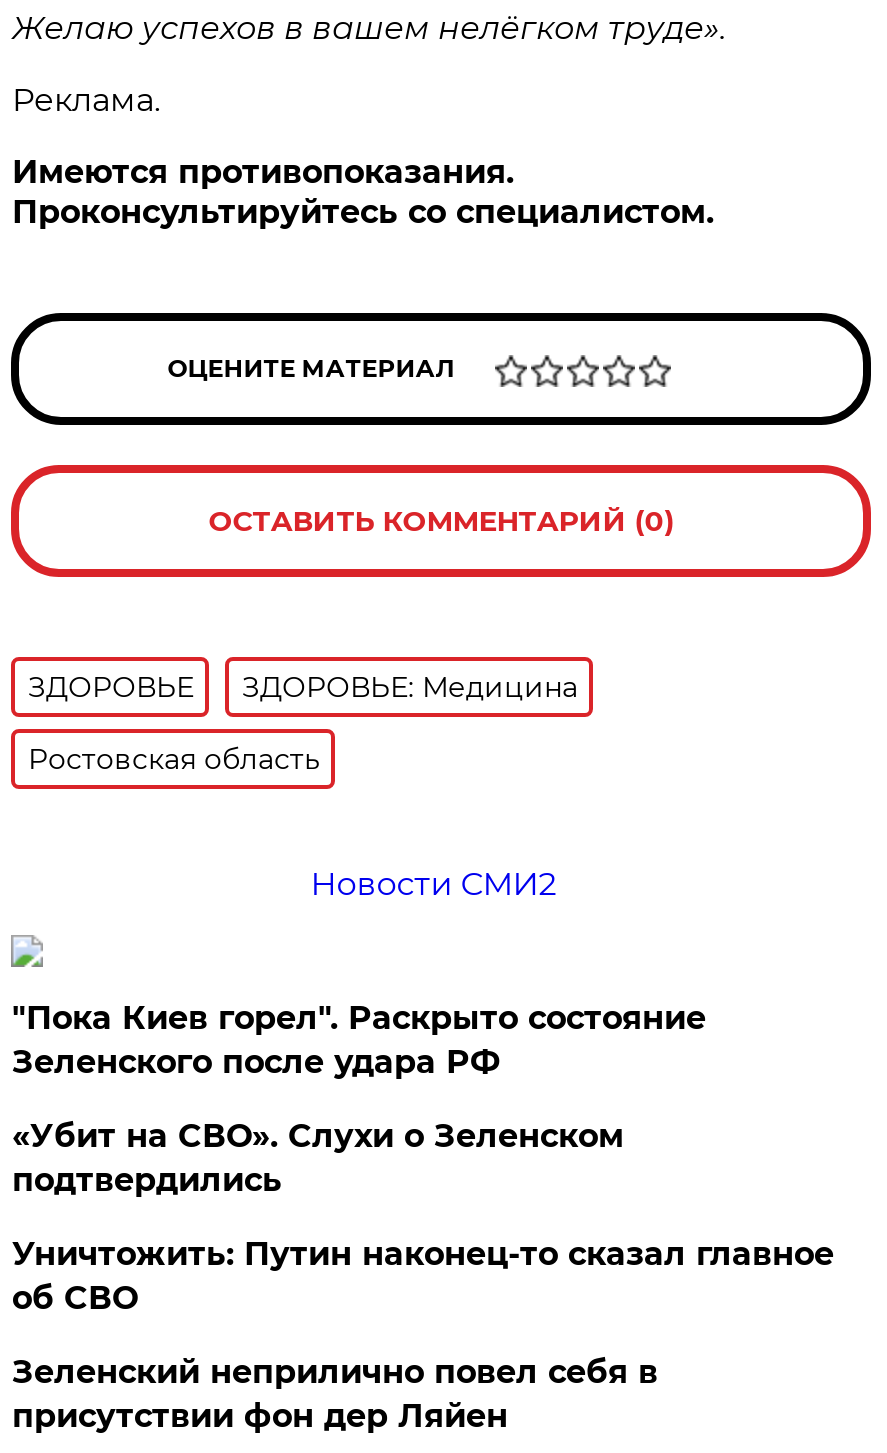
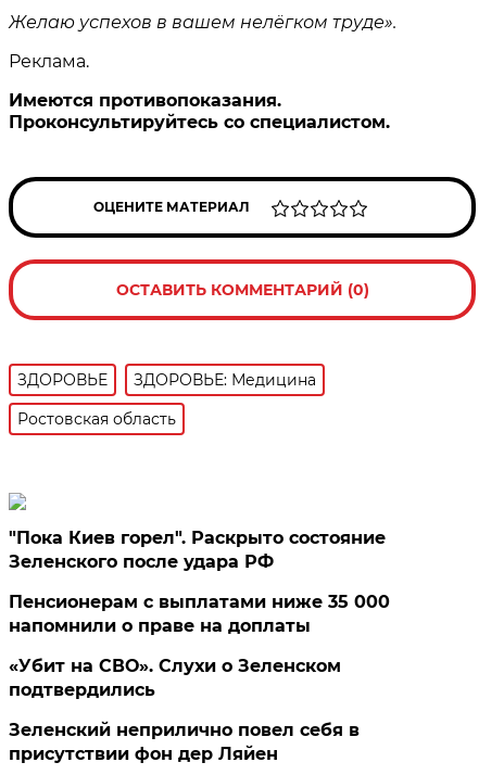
- Новости СМИ2

+ Пенсионерам с выплатами ниже 35 000
+ напомнили о праве на доплаты

moved down: «Убит на СВО». Слухи о Зеленском | подтвердились

- Уничтожить: Путин наконец-то сказал главное
- об СВО
